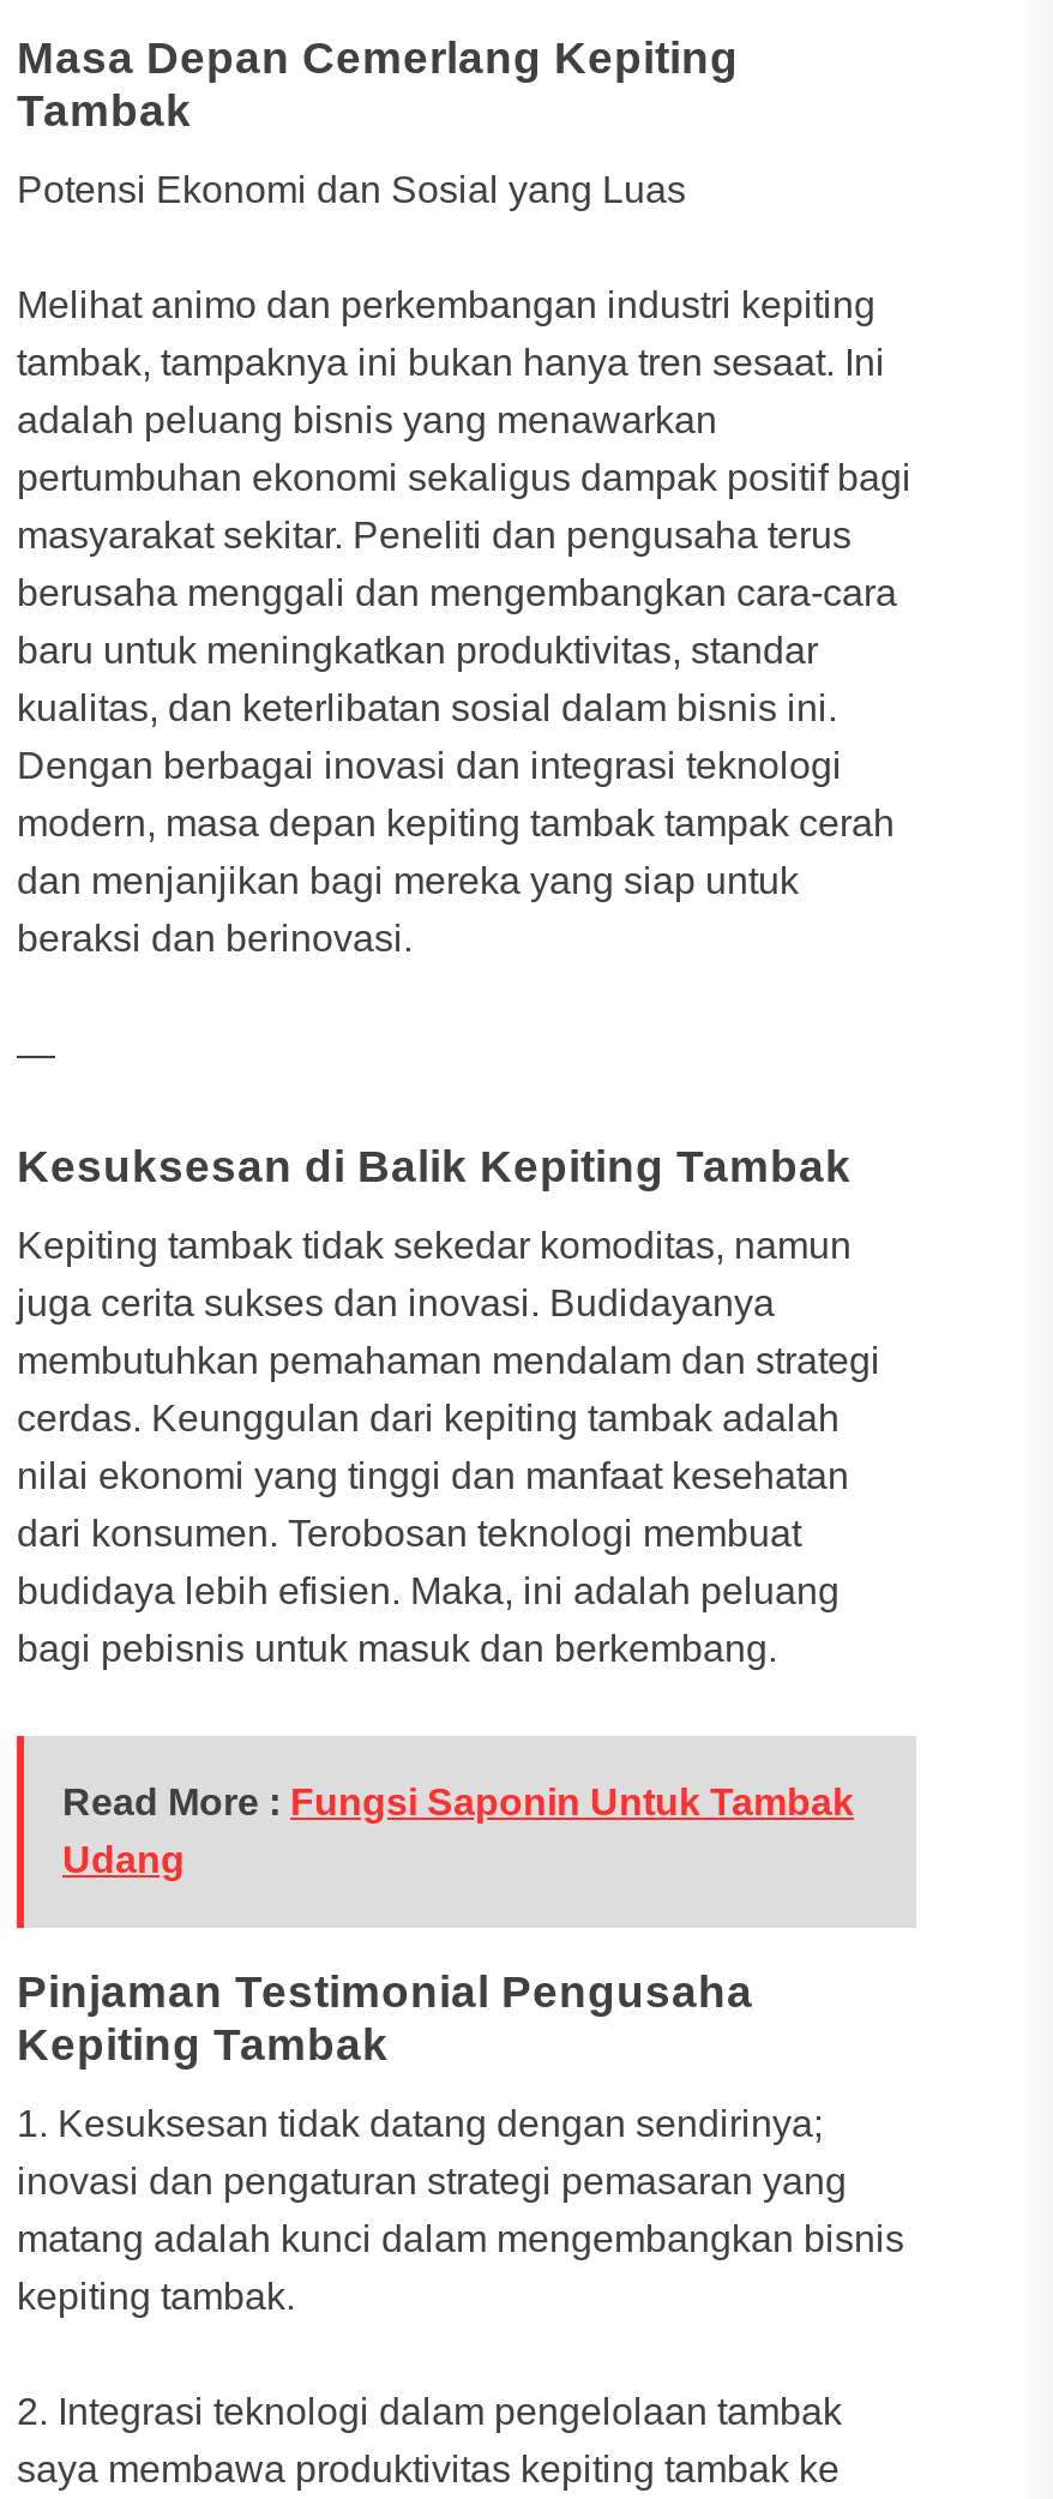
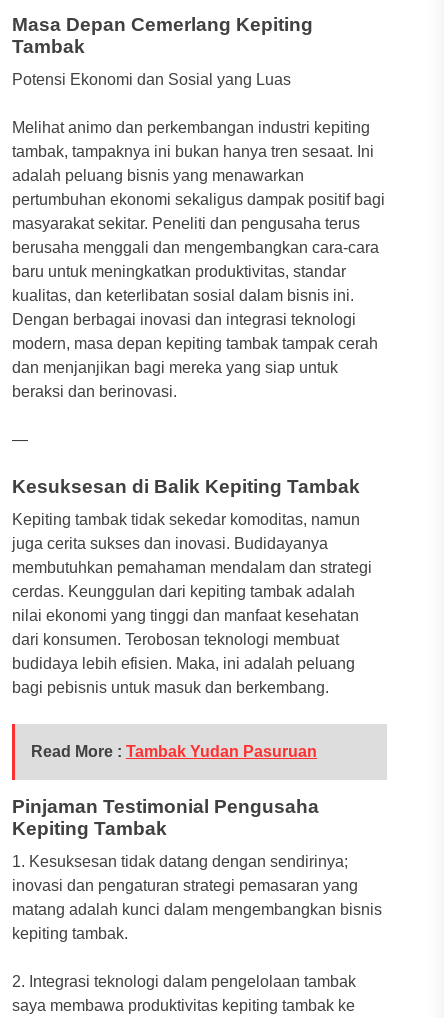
- Read More : Fungsi Saponin Untuk Tambak
- Udang
+ Read More : Tambak Yudan Pasuruan
